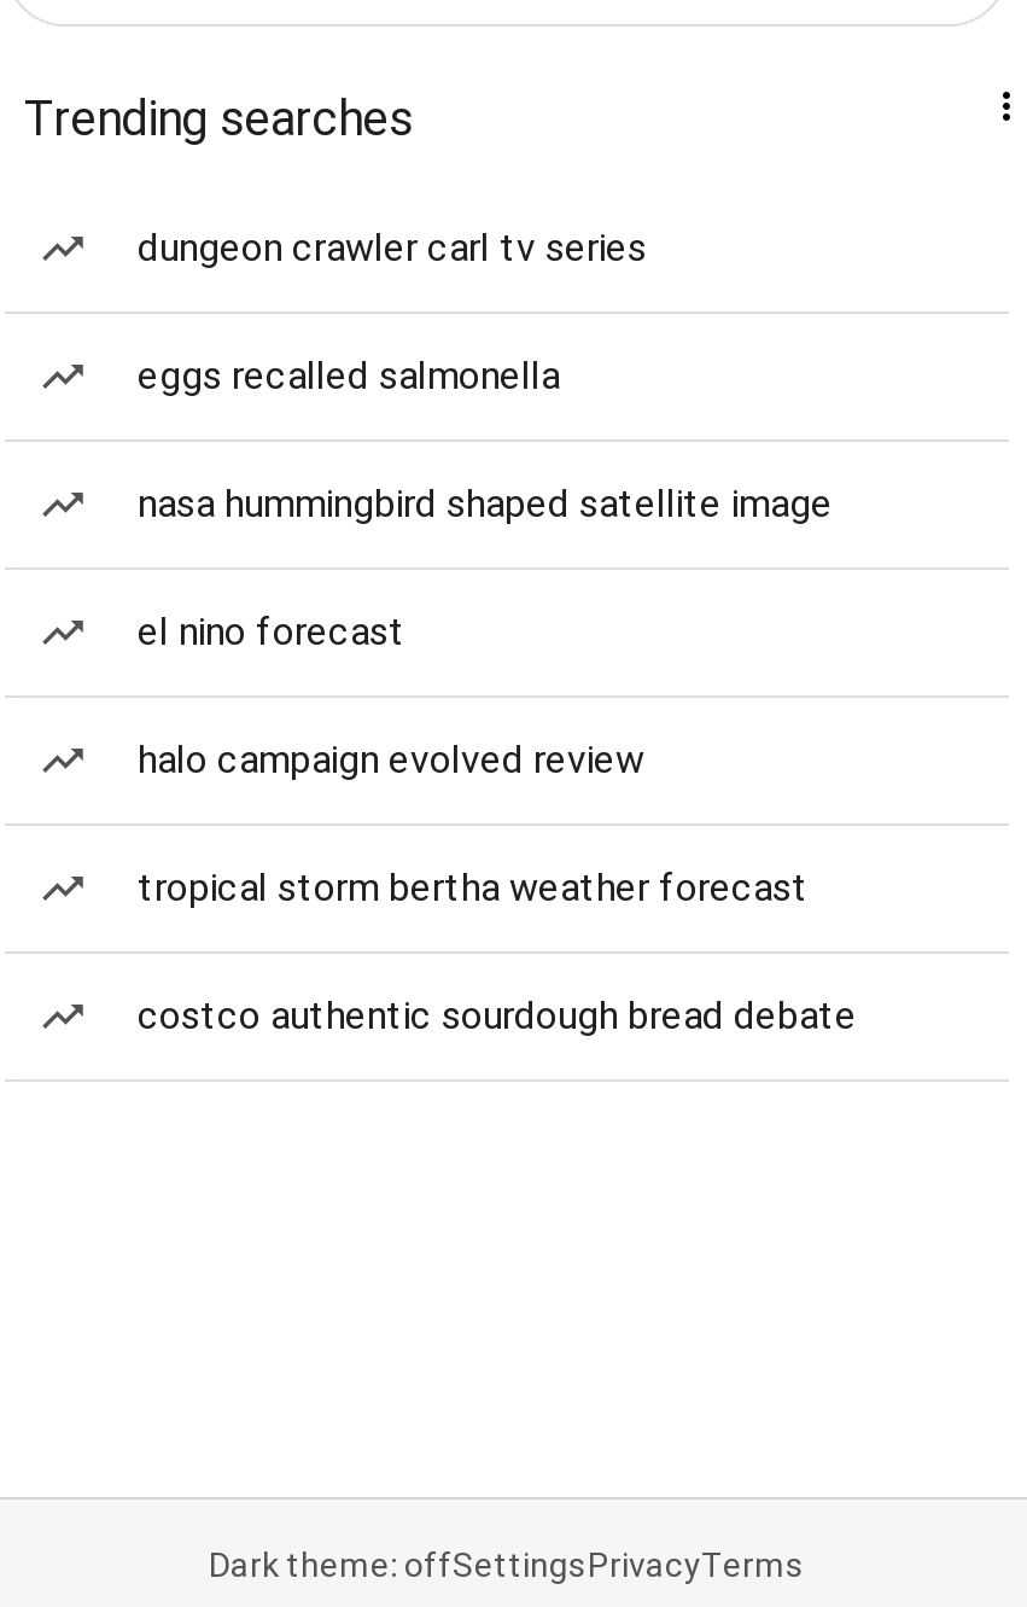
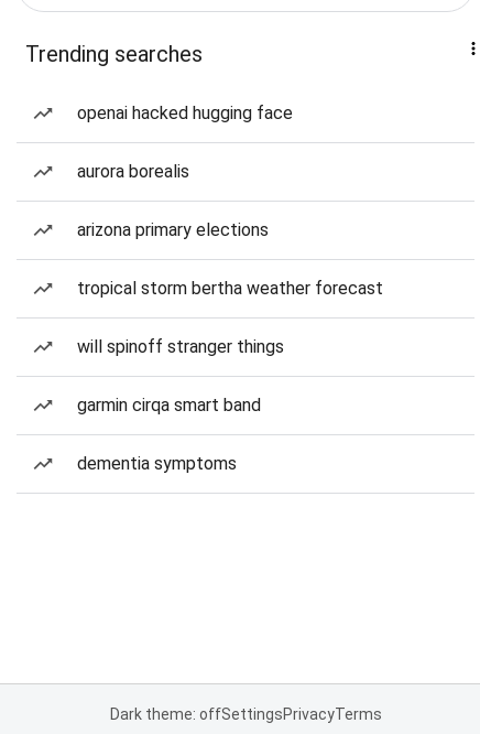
- dungeon crawler carl tv series
- eggs recalled salmonella
- nasa hummingbird shaped satellite image
- el nino forecast
- halo campaign evolved review
+ openai hacked hugging face
+ aurora borealis
+ arizona primary elections

moved up: tropical storm bertha weather forecast

- costco authentic sourdough bread debate
+ will spinoff stranger things
+ garmin cirqa smart band
+ dementia symptoms
